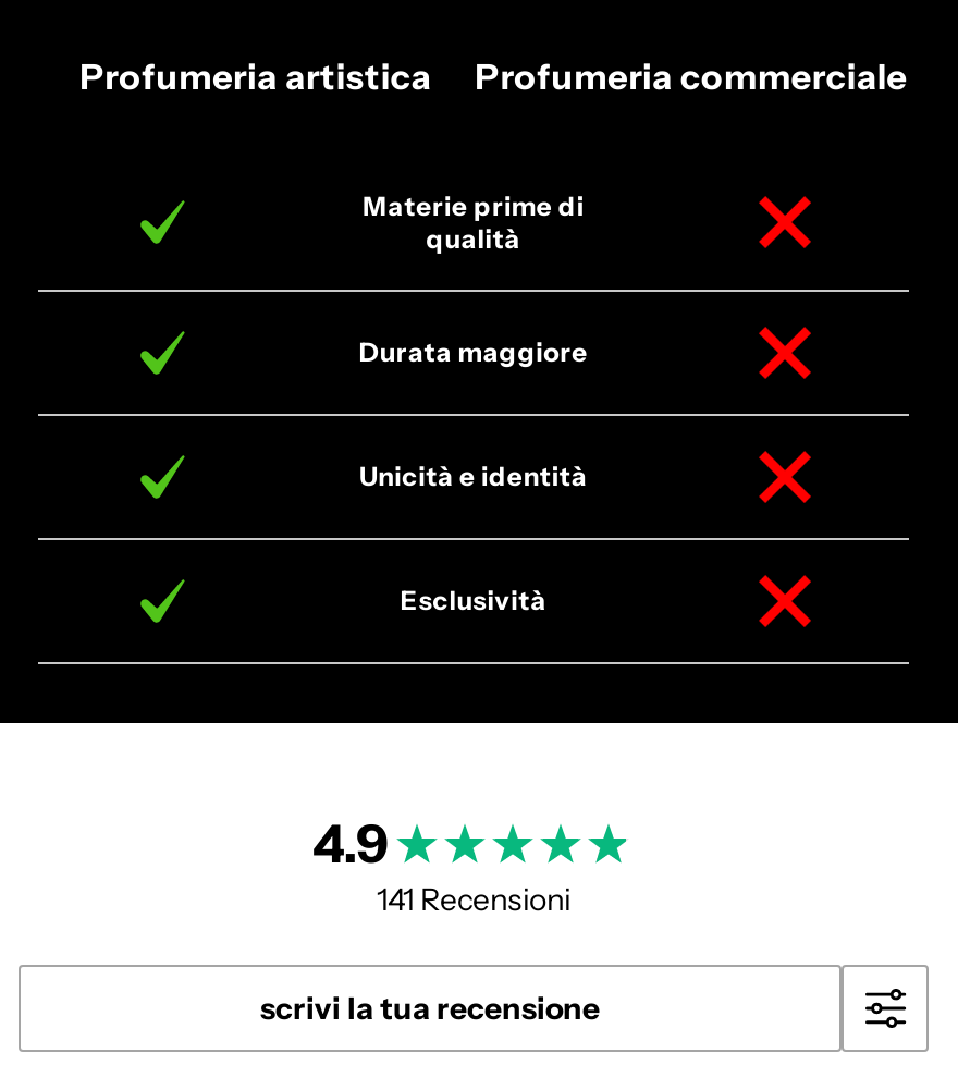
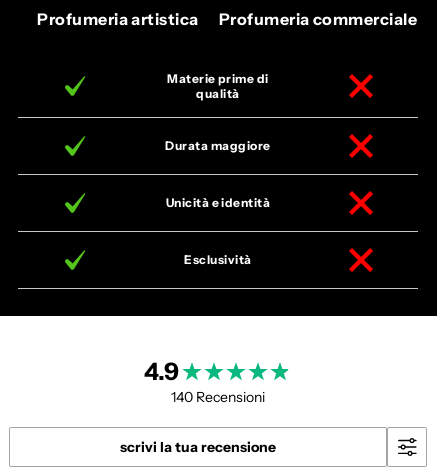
- 141 Recensioni
+ 140 Recensioni
